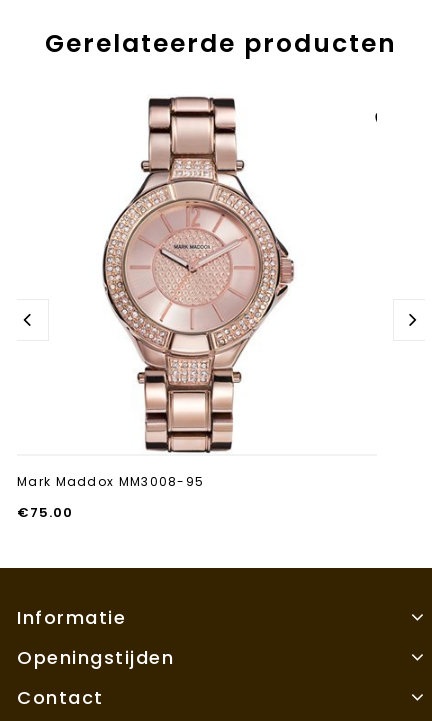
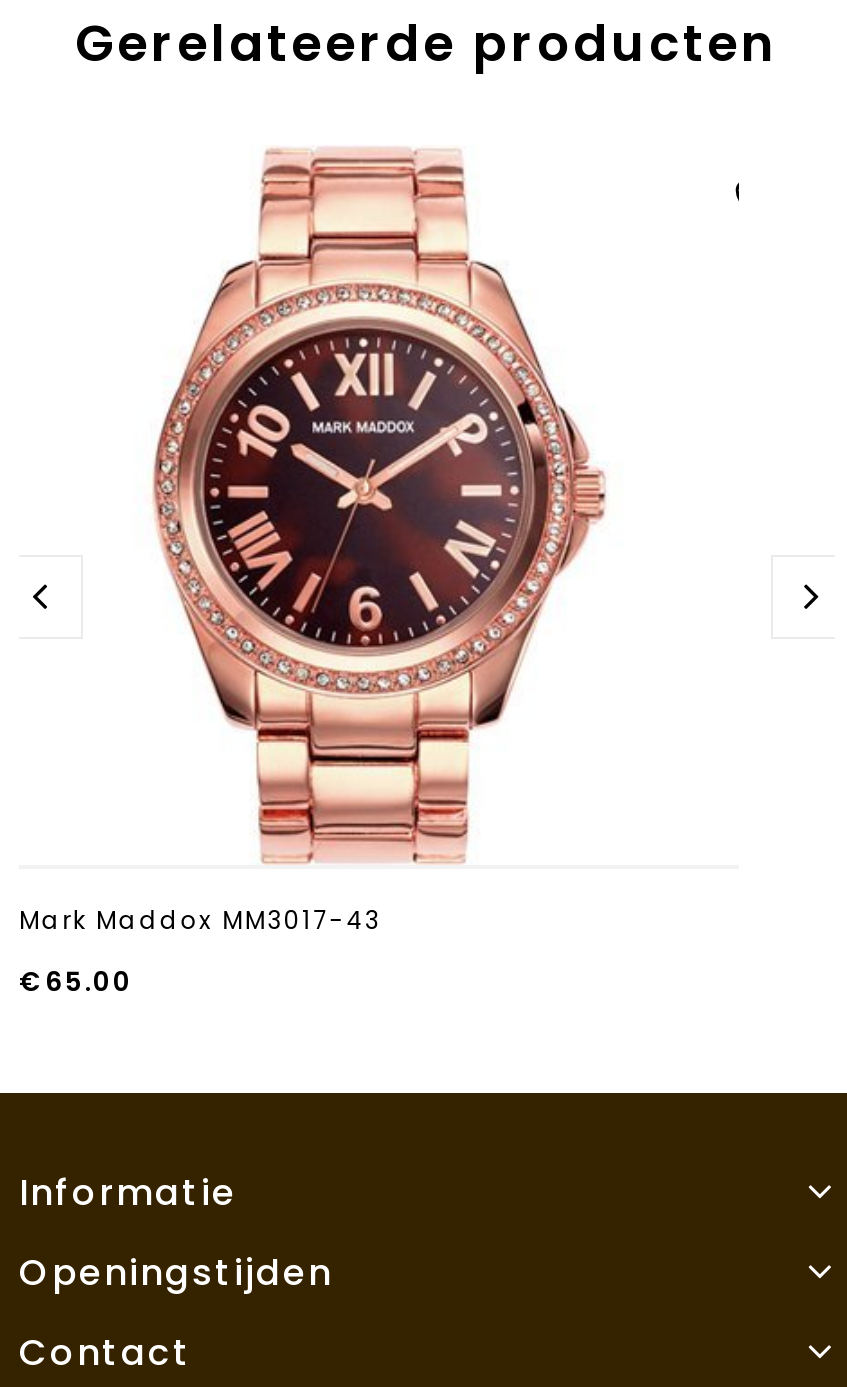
- [image]
- Mark Maddox MM3008-95
+ [image]
+ Mark Maddox MM3017-43

- €75.00
+ €65.00
